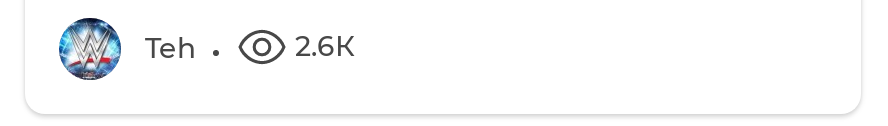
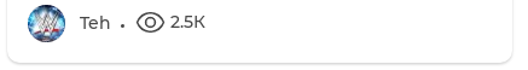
- 2.6К
+ 2.5К
